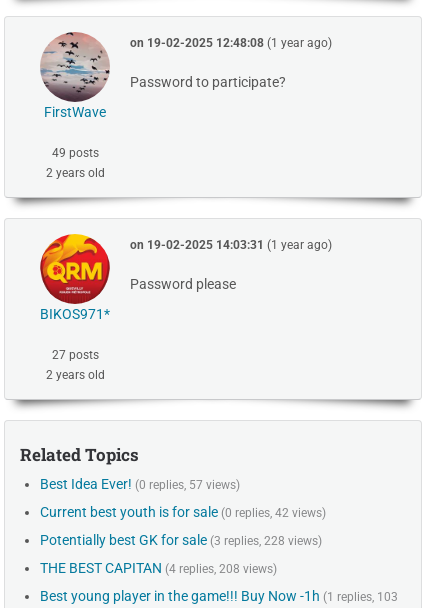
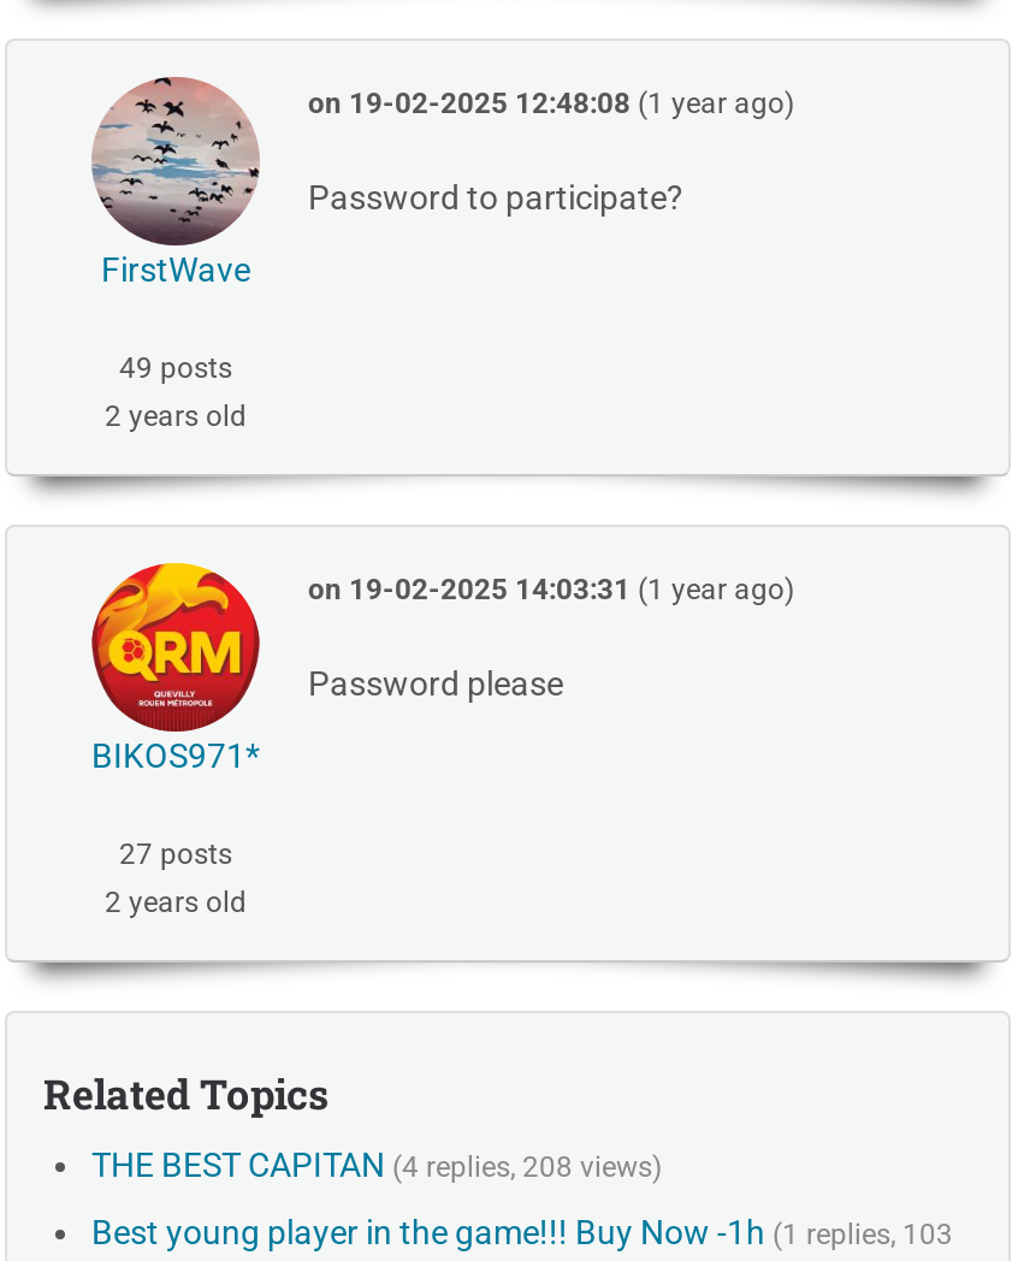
- Best Idea Ever! (0 replies, 57 views)
- Current best youth is for sale (0 replies, 42 views)
- Potentially best GK for sale (3 replies, 228 views)
